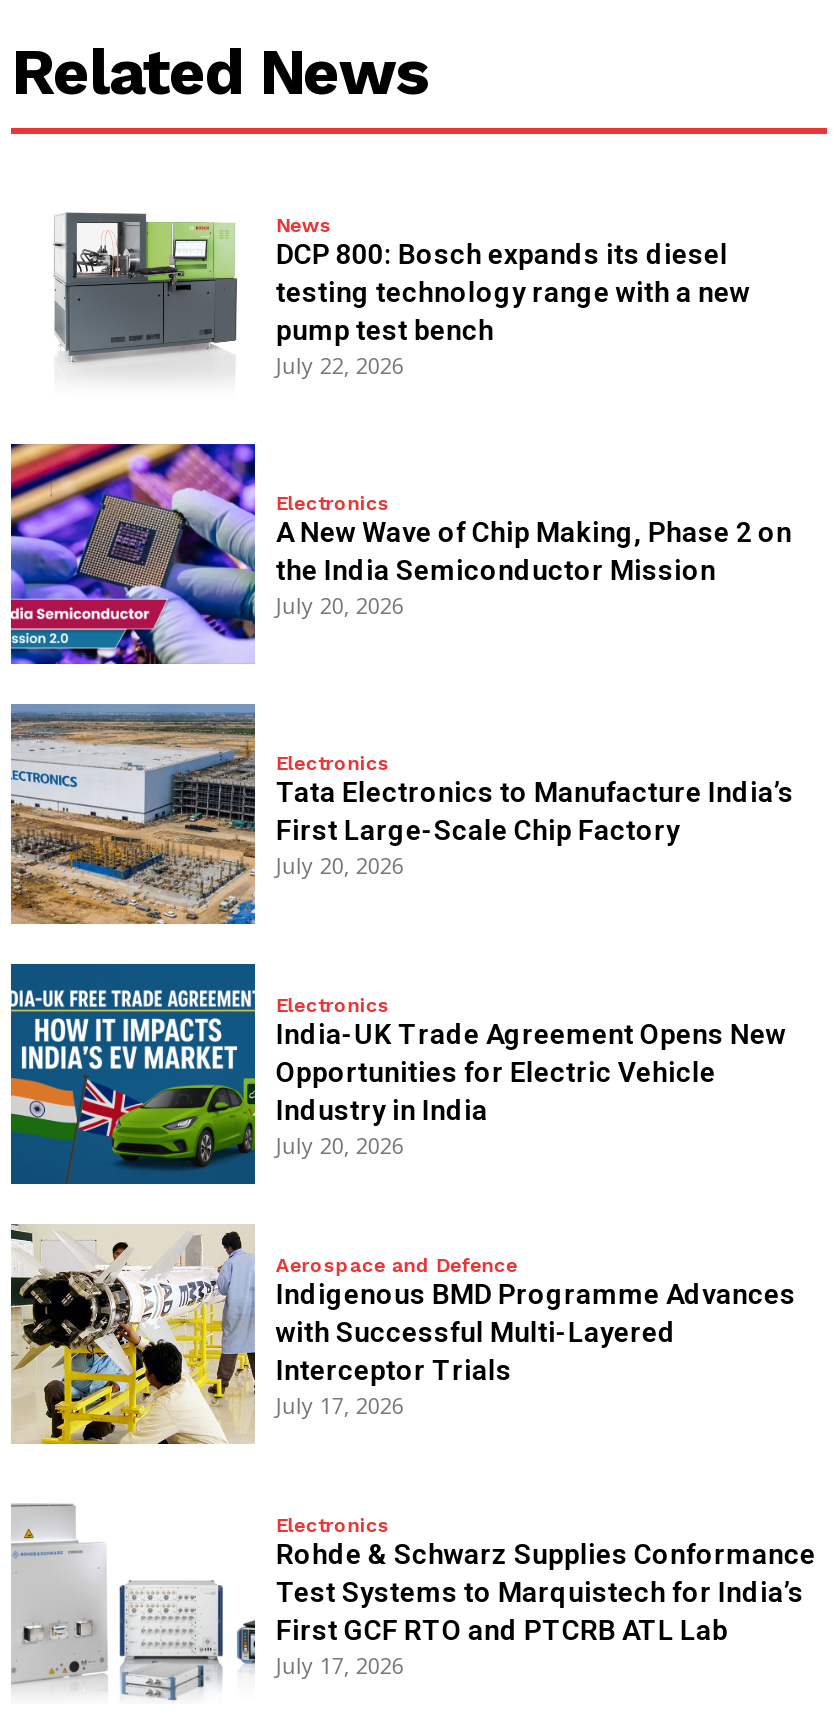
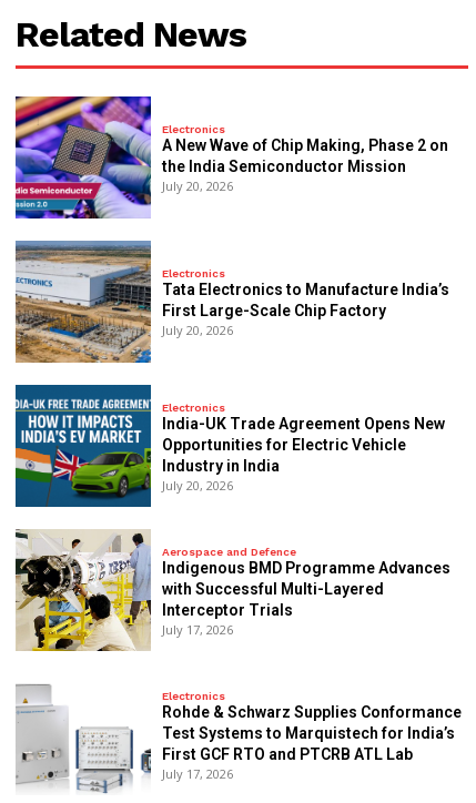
- [image]
- News
- DCP 800: Bosch expands its diesel
- testing technology range with a new
- pump test bench
- July 22, 2026
